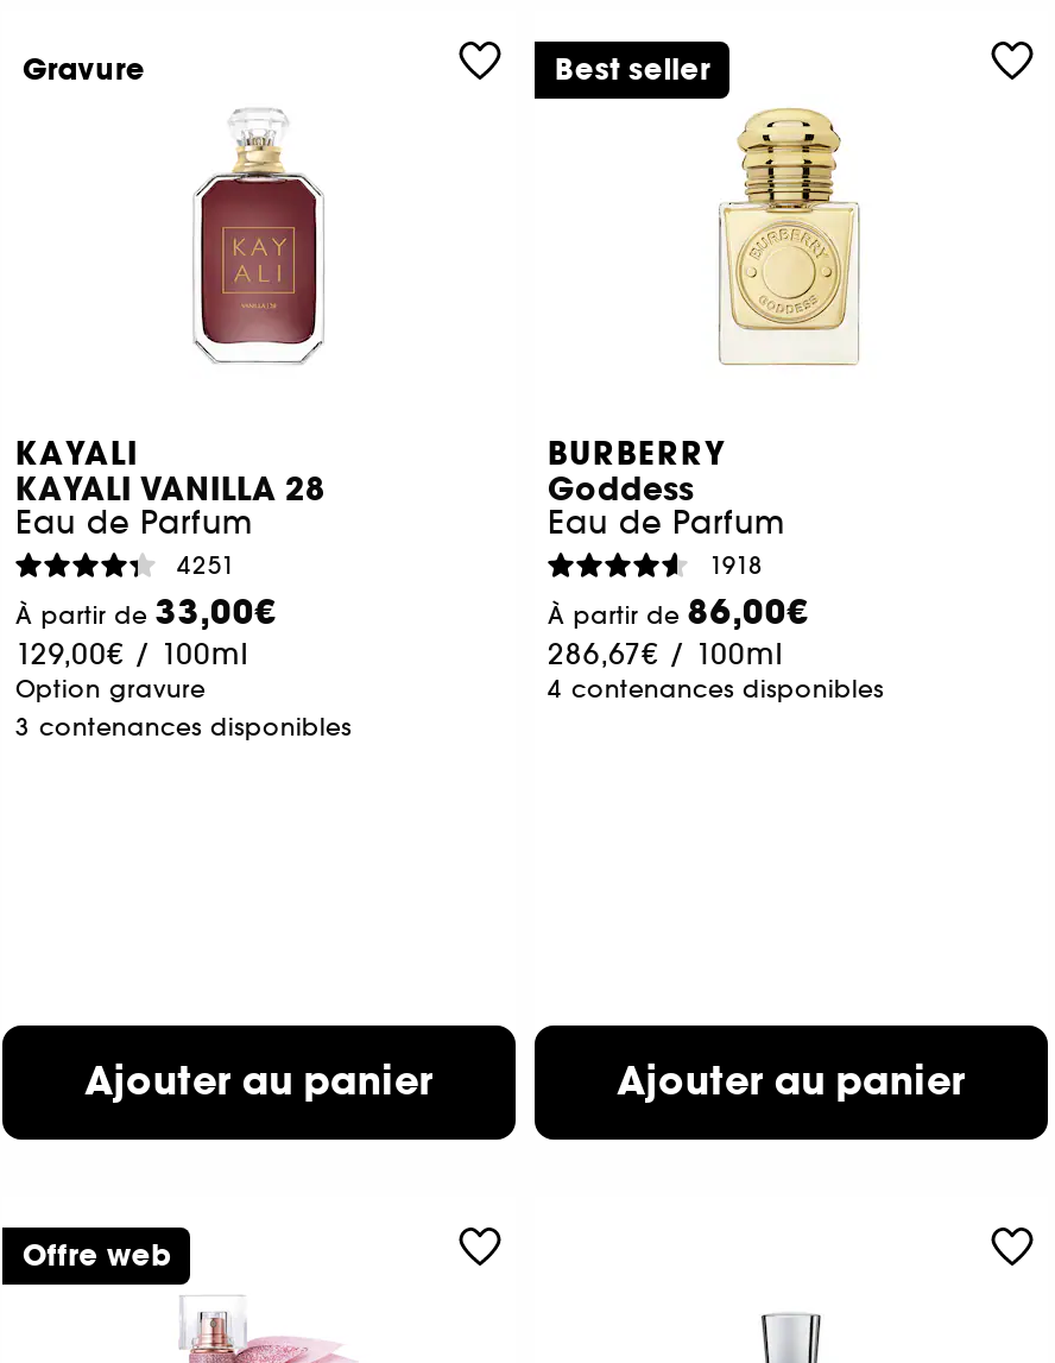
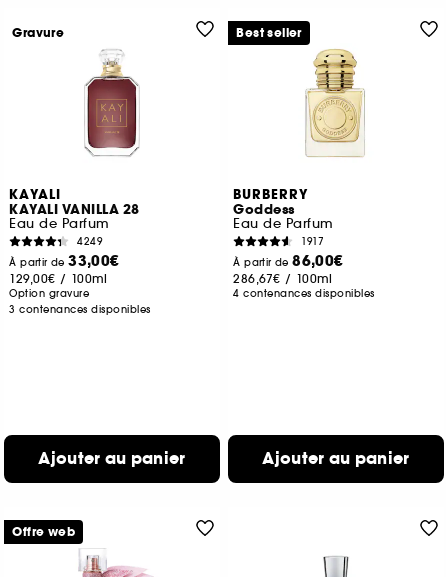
- 4251
+ 4249

- 1918
+ 1917
